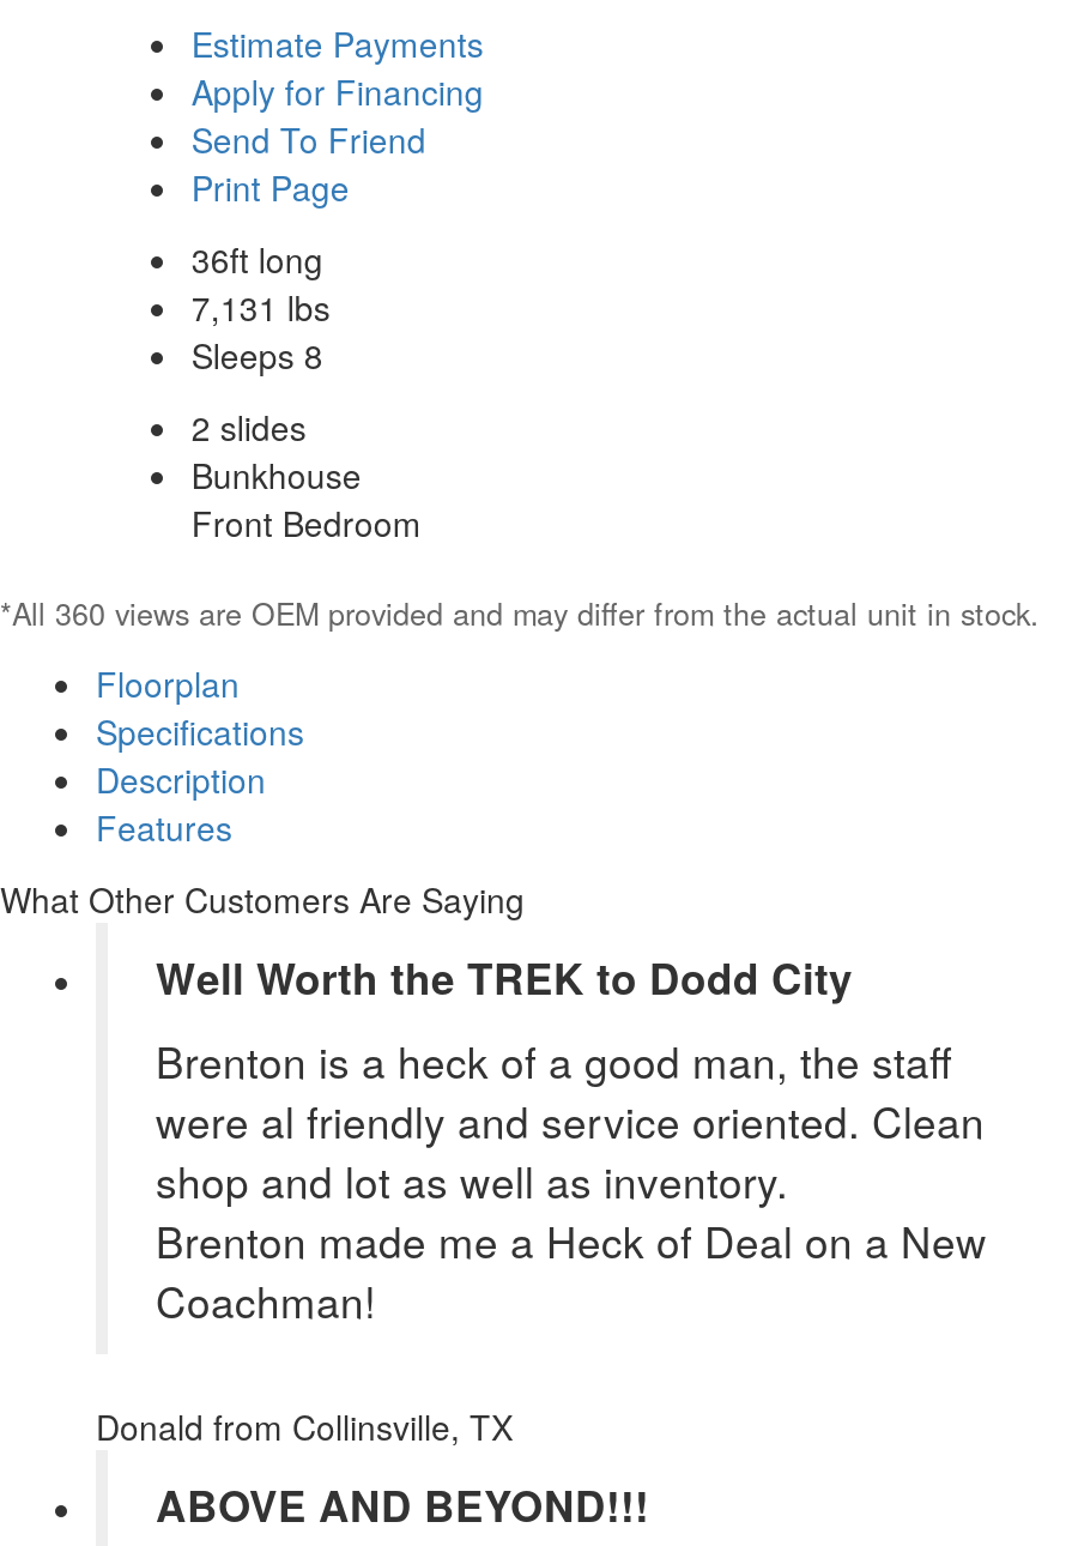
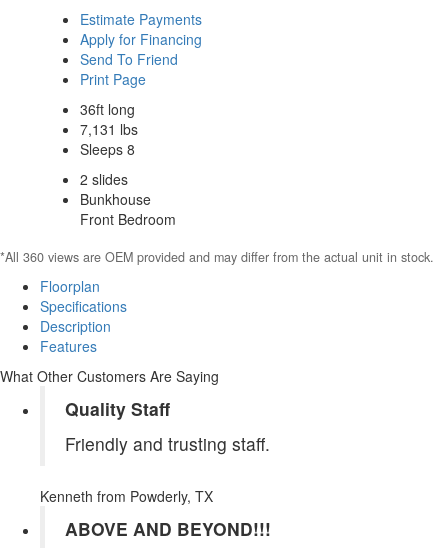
- Well Worth the TREK to Dodd City
- Brenton is a heck of a good man, the staff
- were al friendly and service oriented. Clean
- shop and lot as well as inventory.
- Brenton made me a Heck of Deal on a New
- Coachman!
+ Quality Staff
+ Friendly and trusting staff.

- Donald from Collinsville, TX
+ Kenneth from Powderly, TX
